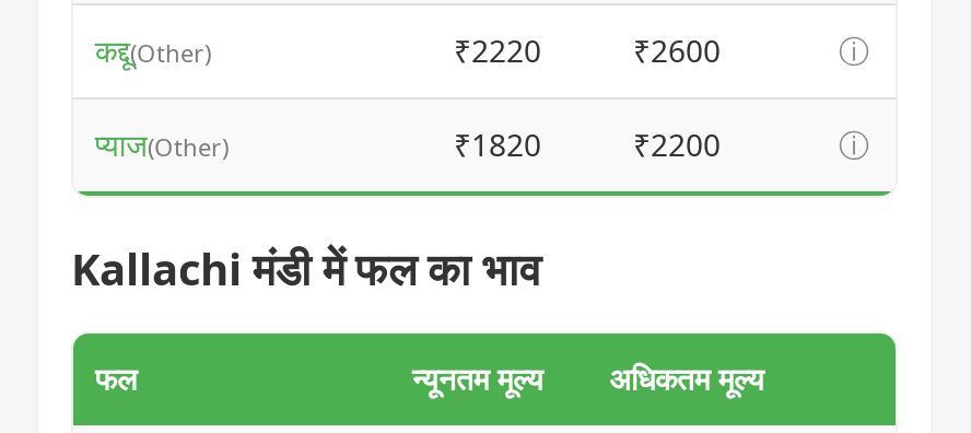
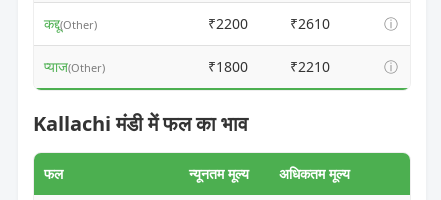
- ₹2220
+ ₹2200

- ₹2600
+ ₹2610

- ₹1820
+ ₹1800

- ₹2200
+ ₹2210
